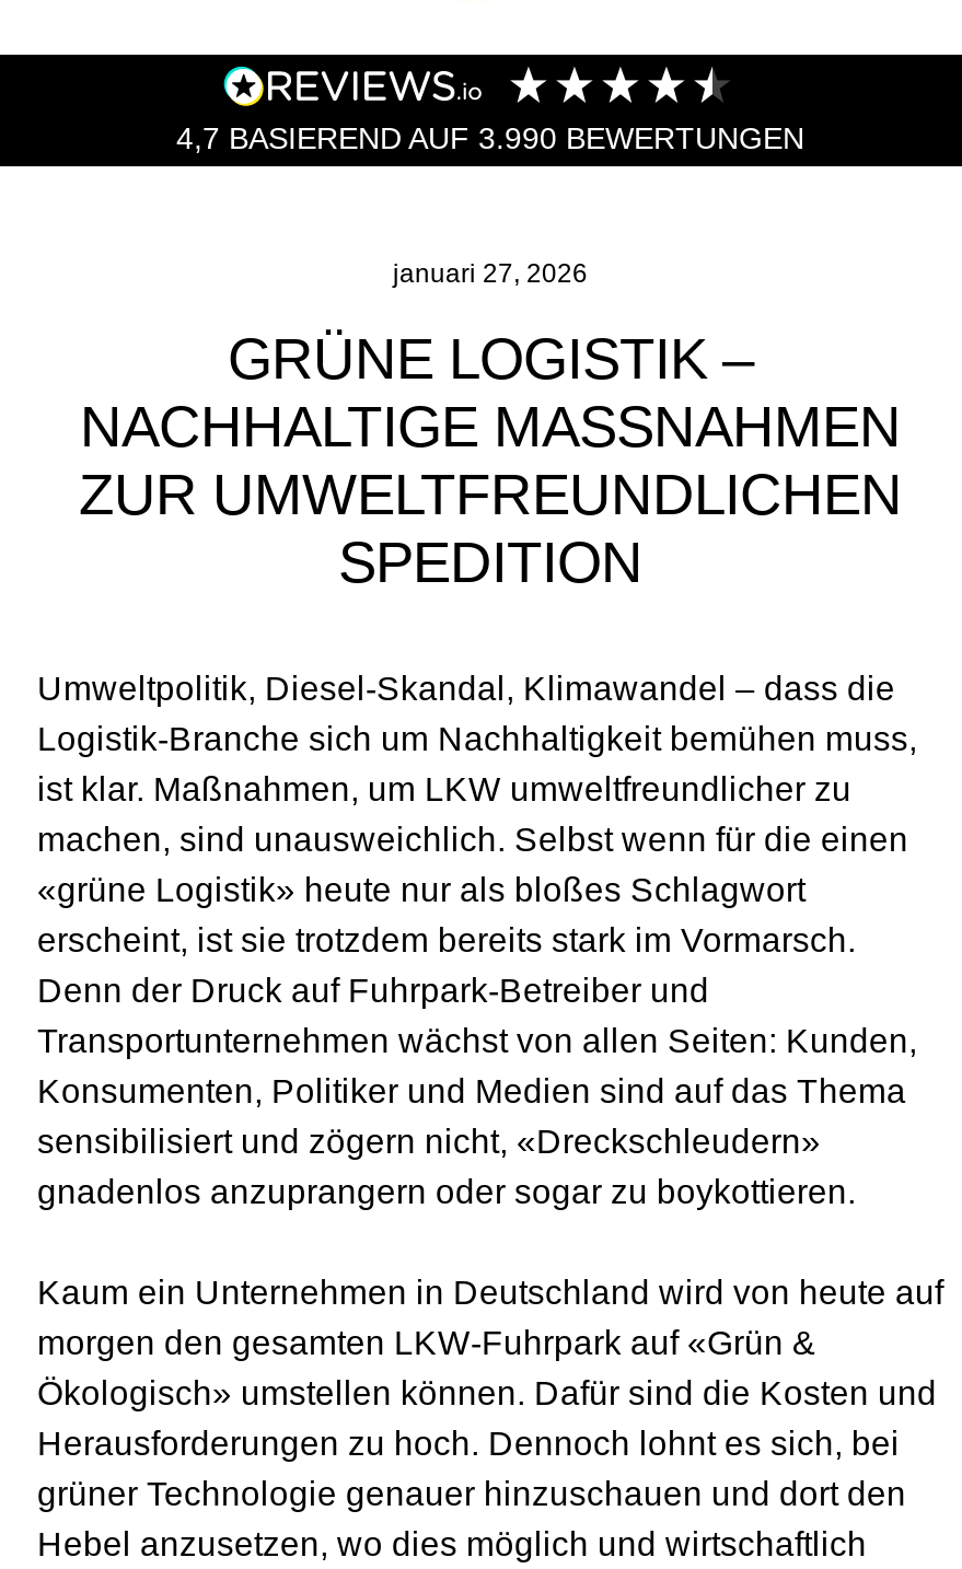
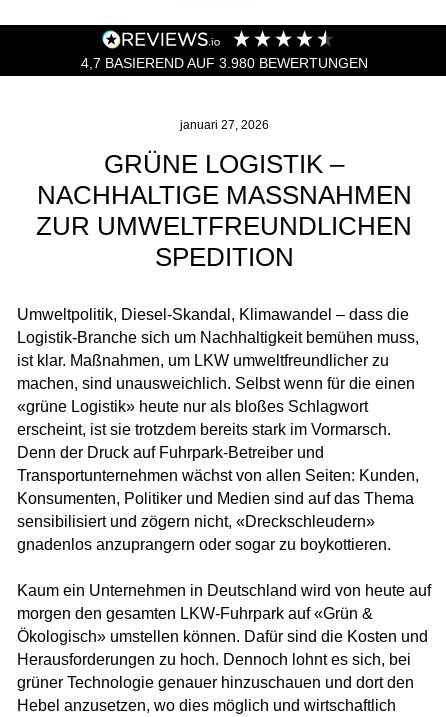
- 4,7 BASIEREND AUF 3.990 BEWERTUNGEN
+ 4,7 BASIEREND AUF 3.980 BEWERTUNGEN
